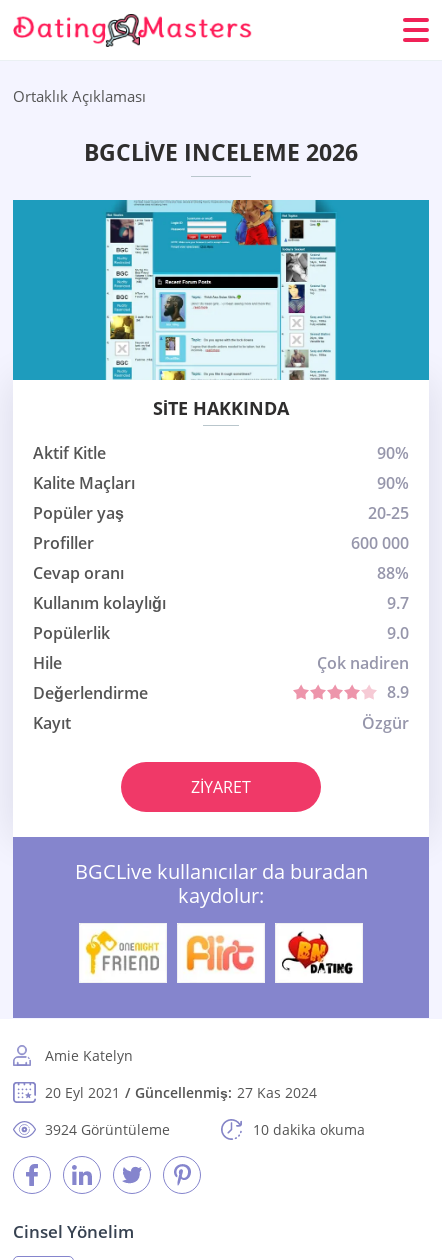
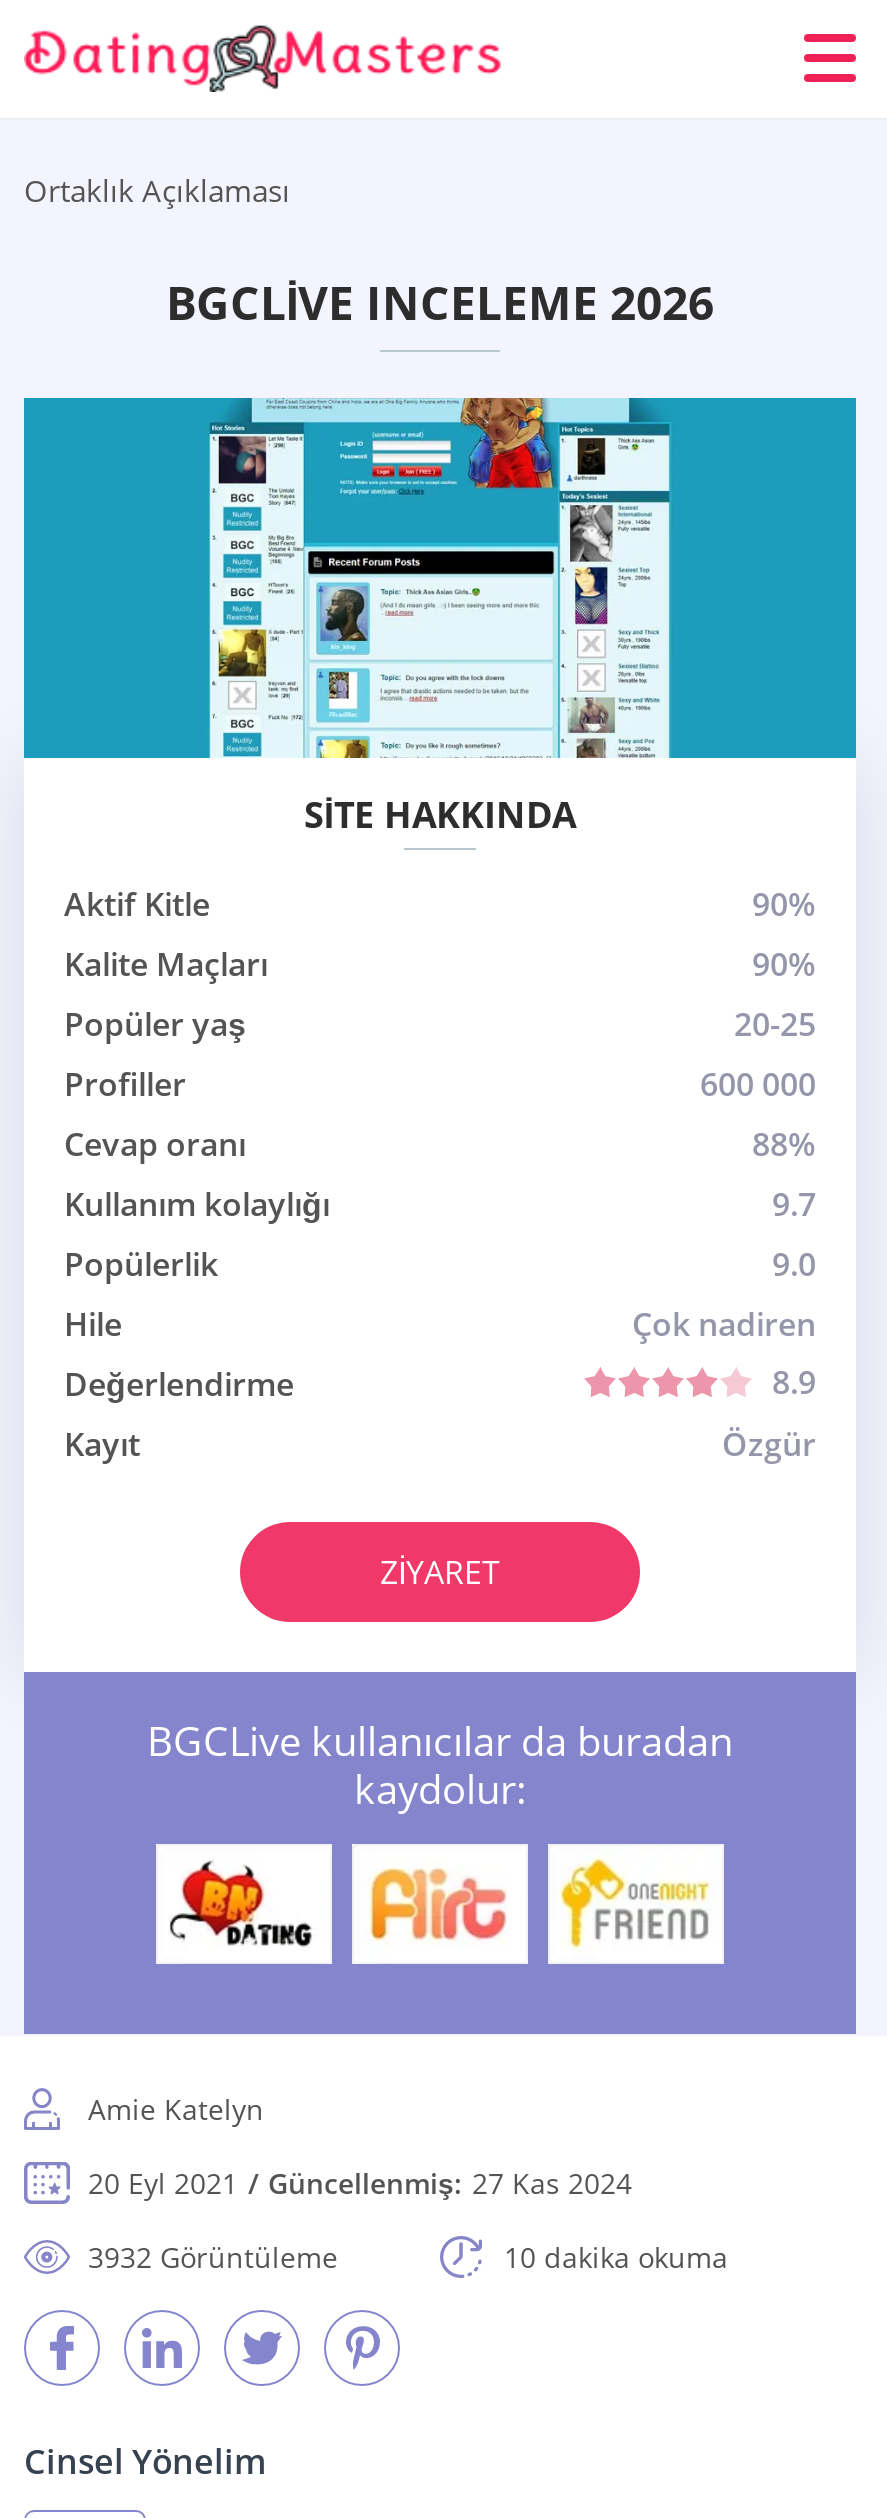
- [image]
+ [image]

- [image]
+ [image]

- 3924 Görüntüleme
+ 3932 Görüntüleme
